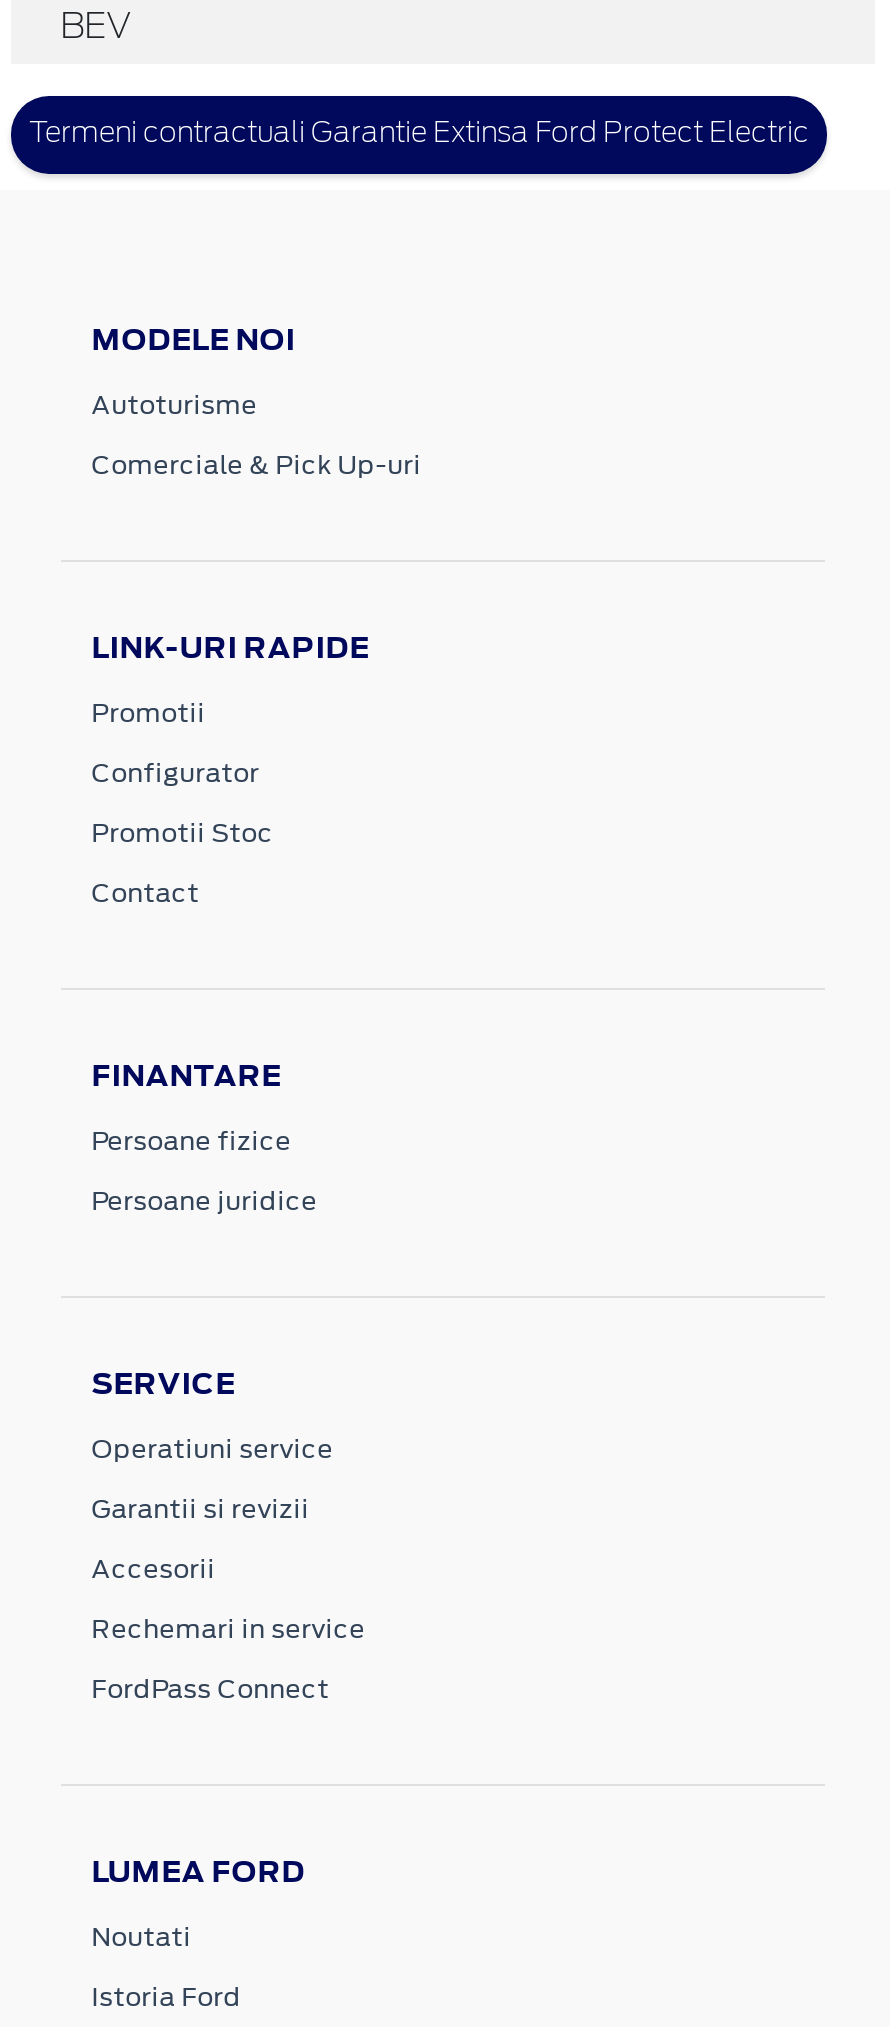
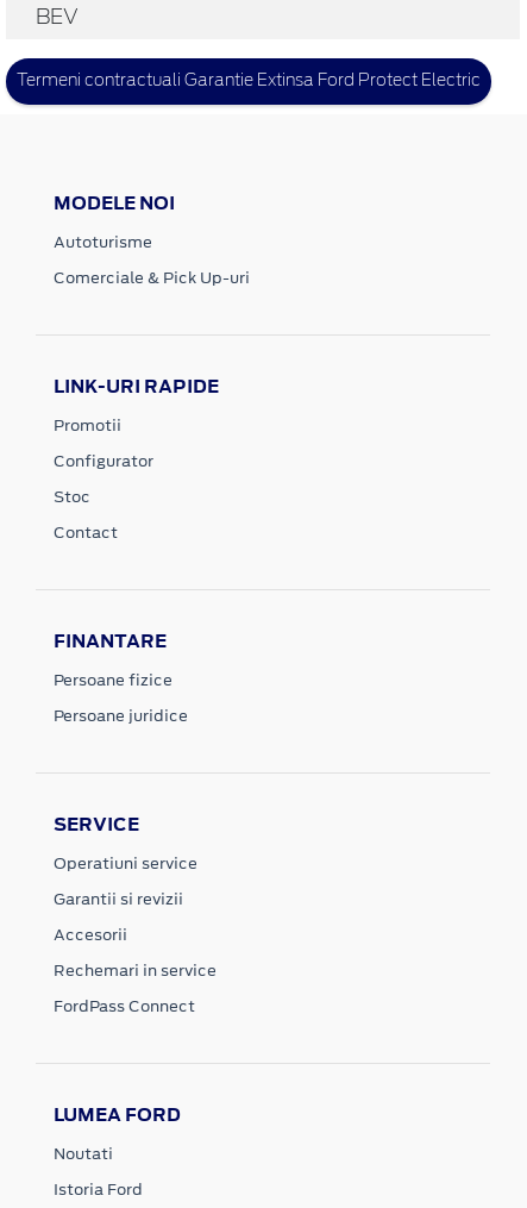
- Promotii Stoc
+ Stoc
